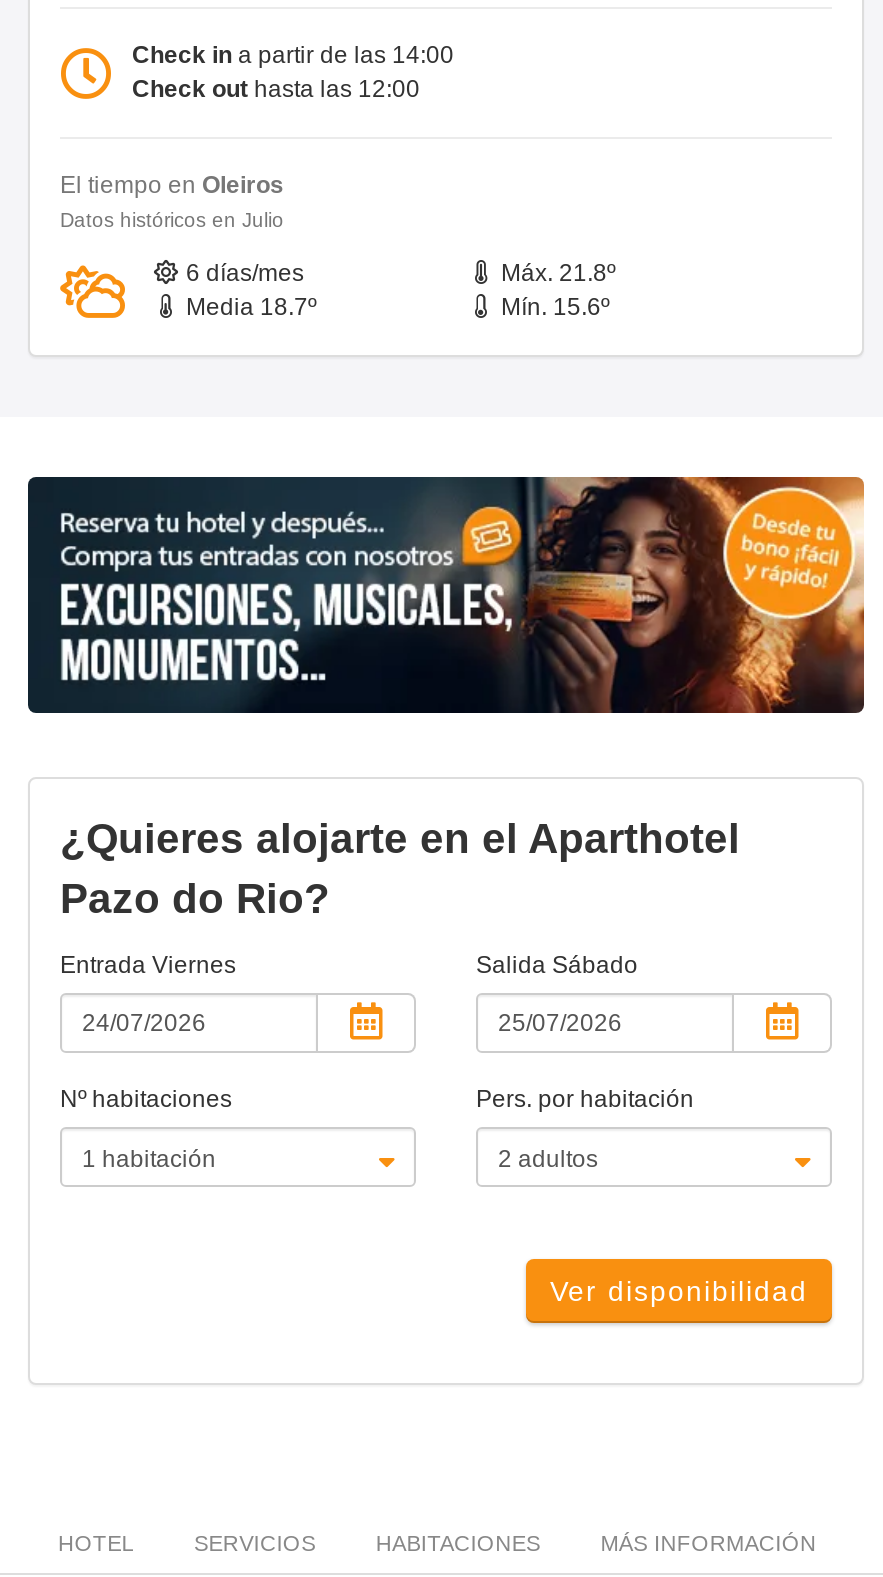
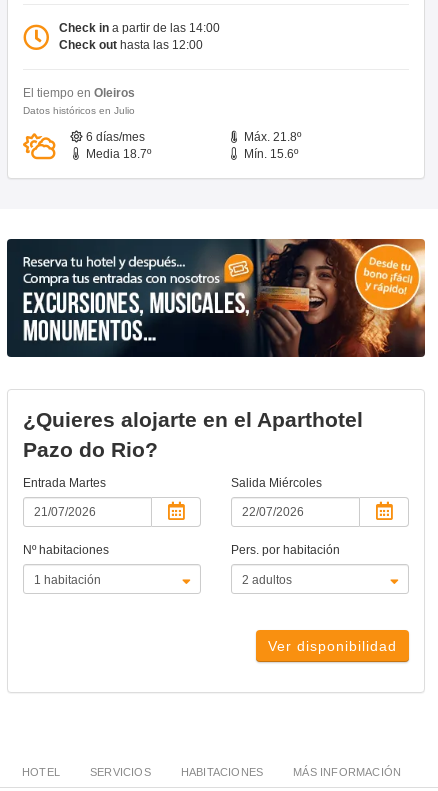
- Entrada Viernes
+ Entrada Martes

- Salida Sábado
+ Salida Miércoles
